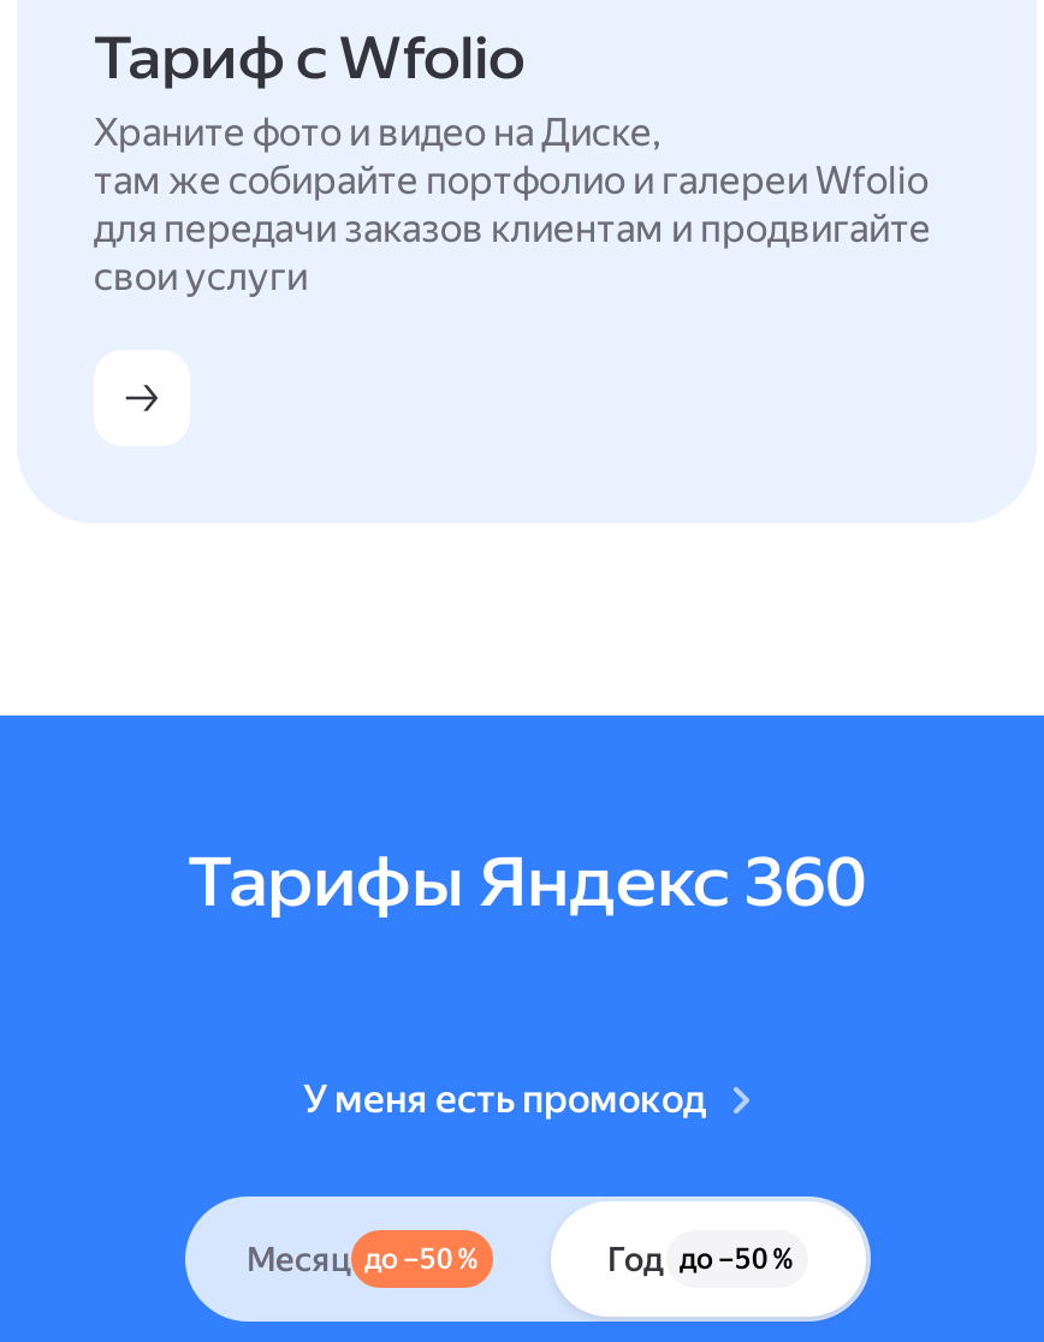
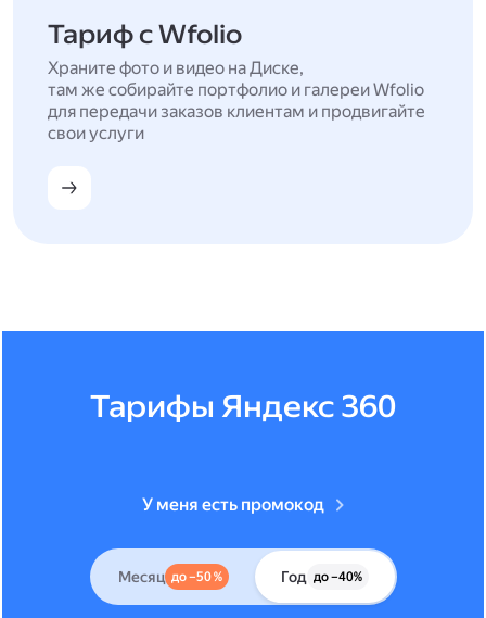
- Год до –50 %
+ Год до –40%
